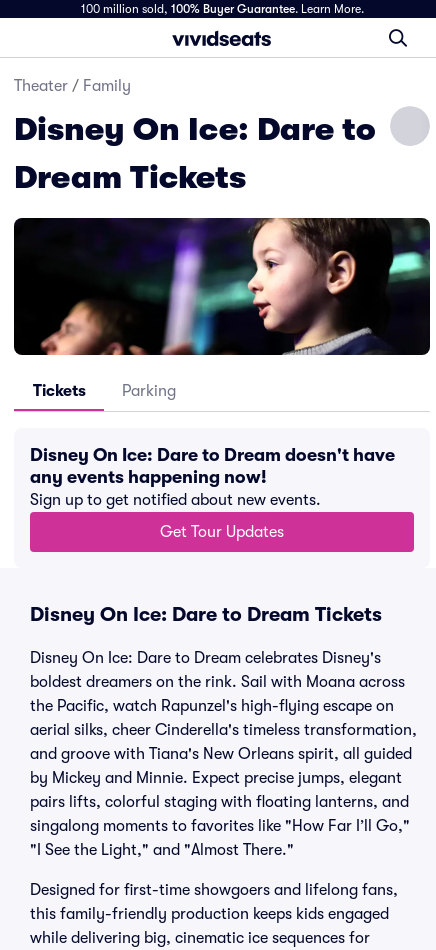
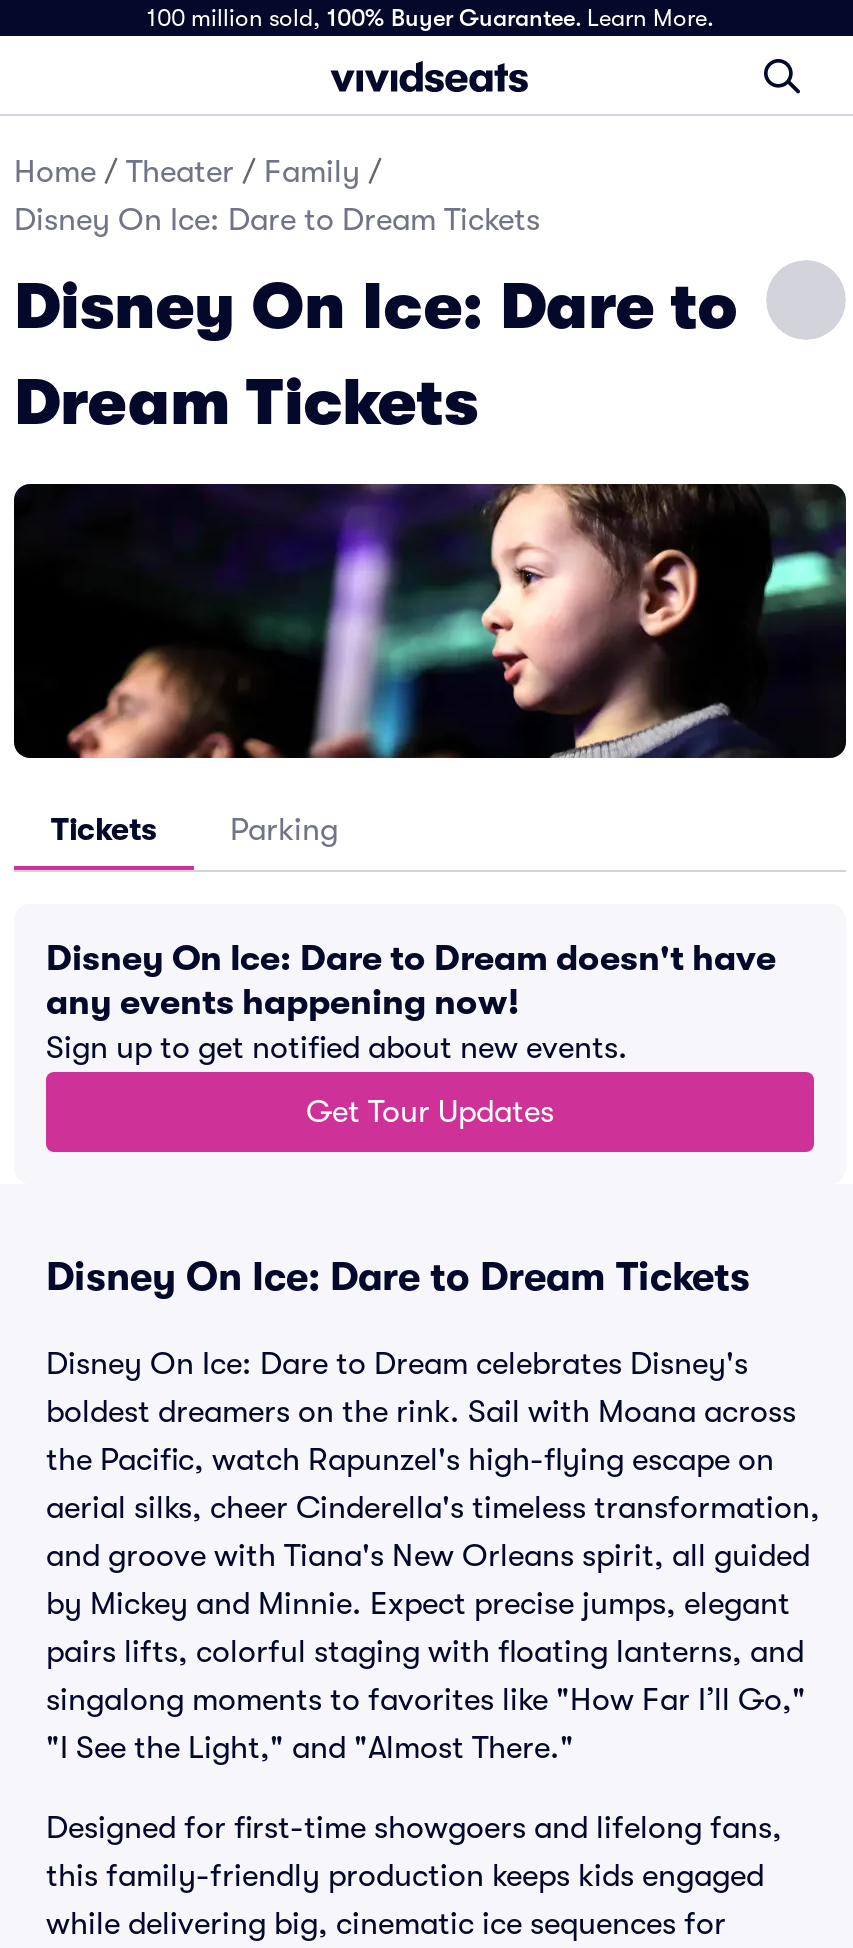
- Theater / Family
+ Home / Theater / Family /
+ Disney On Ice: Dare to Dream Tickets
